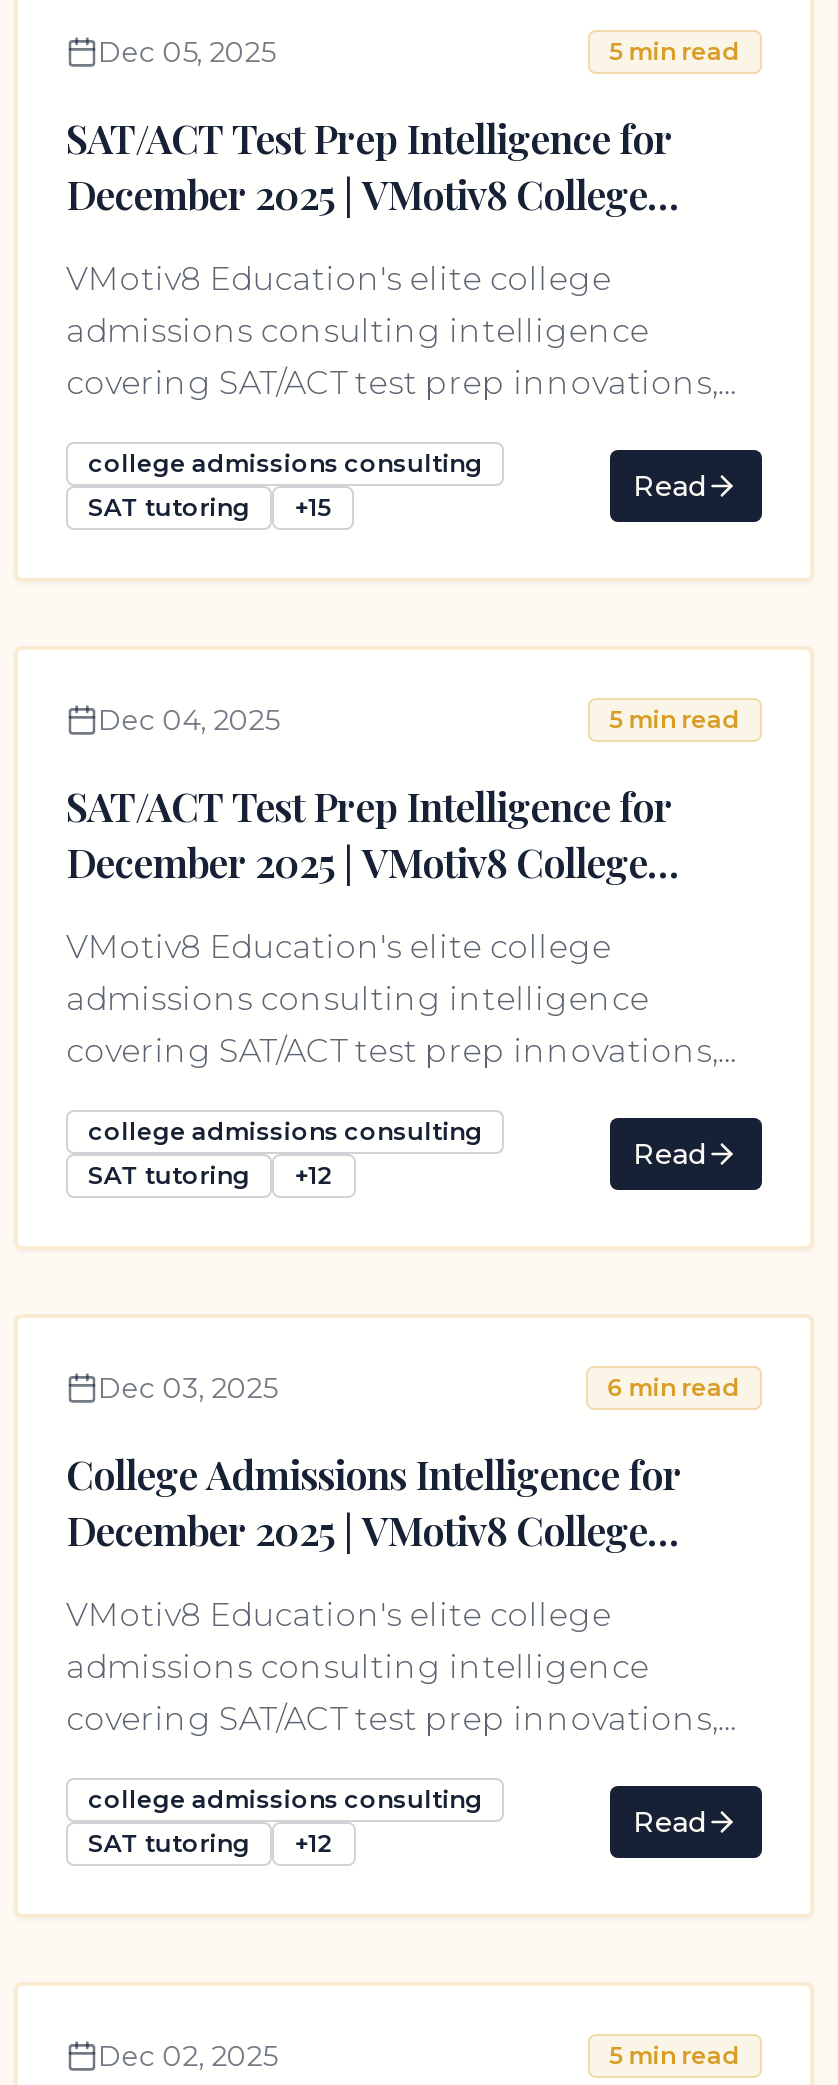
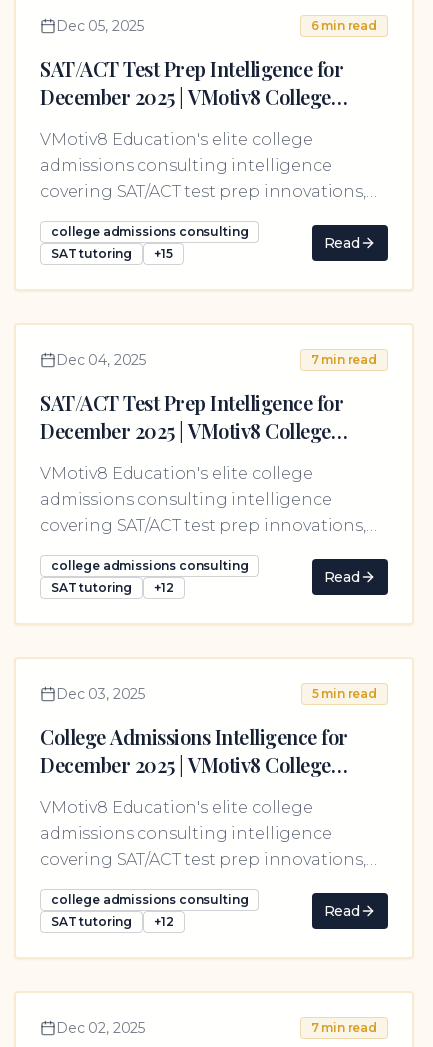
- 5 min read
+ 6 min read

- 5 min read
+ 7 min read

- 6 min read
+ 5 min read

- 5 min read
+ 7 min read
